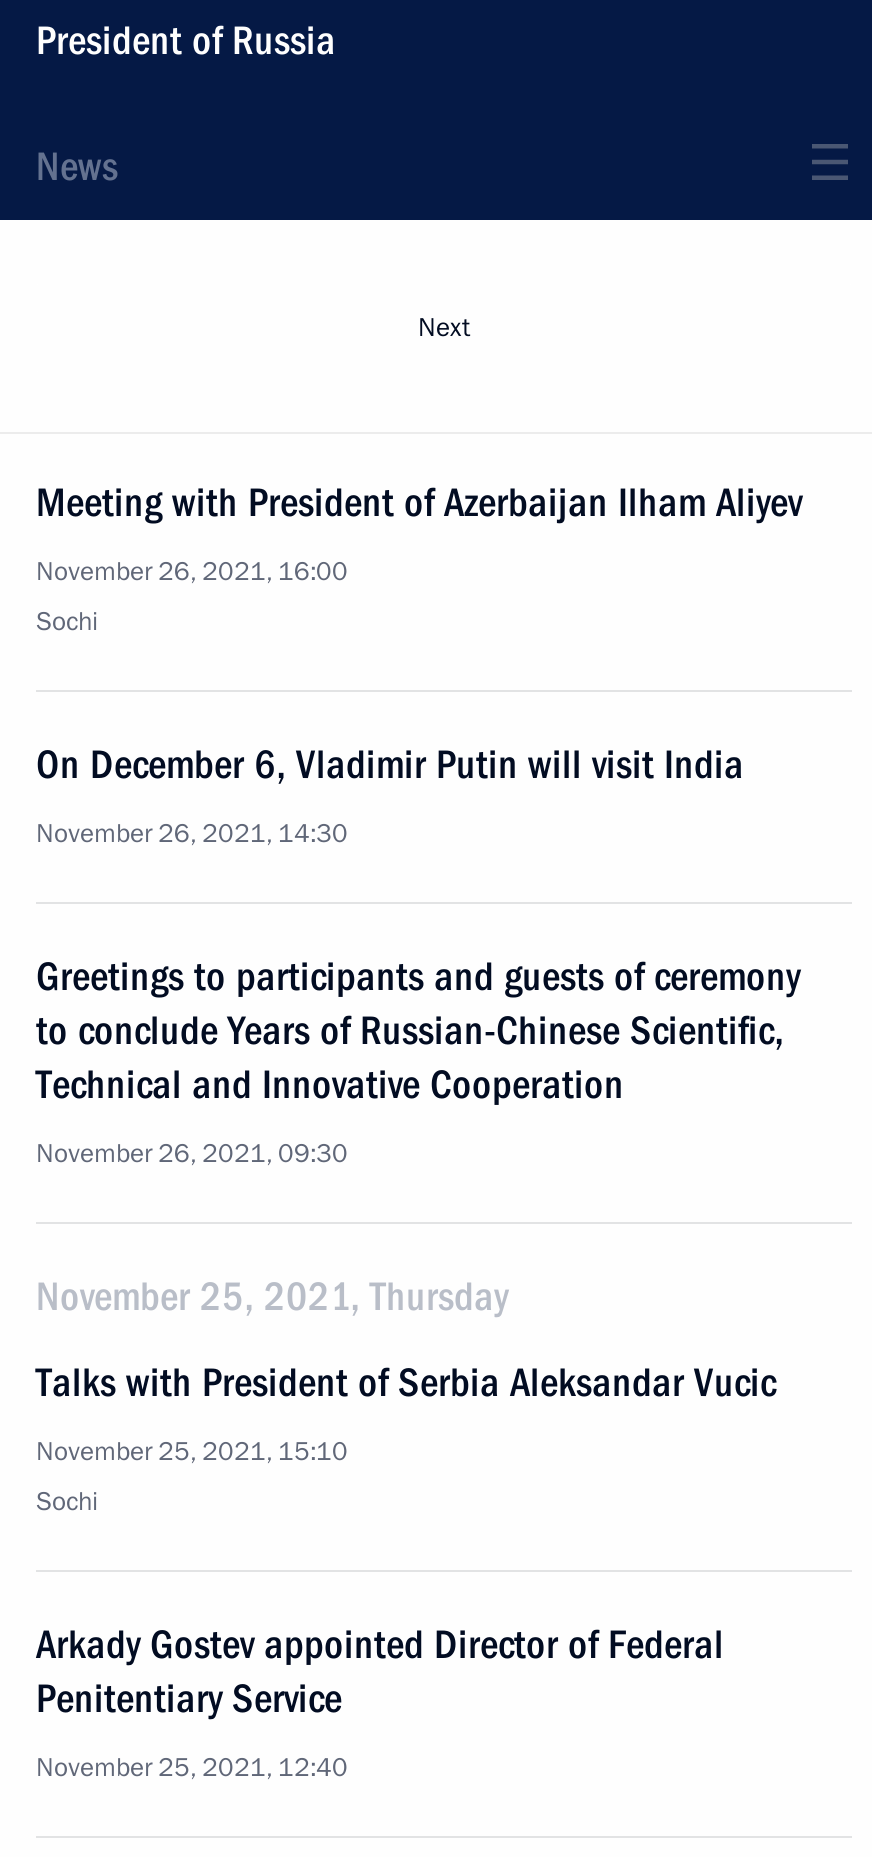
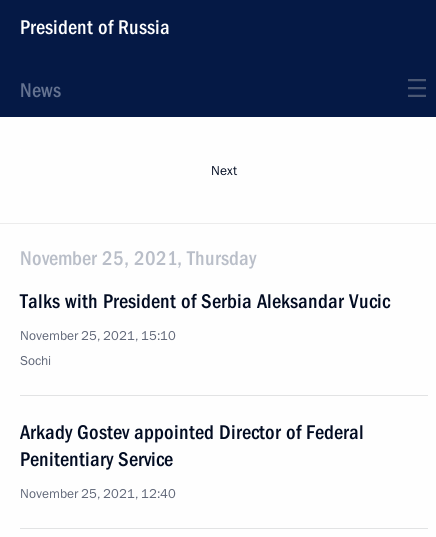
- Meeting with President of Azerbaijan Ilham Aliyev
- November 26, 2021, 16:00
- Sochi
- On December 6, Vladimir Putin will visit India
- November 26, 2021, 14:30
- Greetings to participants and guests of ceremony
- to conclude Years of Russian-Chinese Scientific,
- Technical and Innovative Cooperation
- November 26, 2021, 09:30
